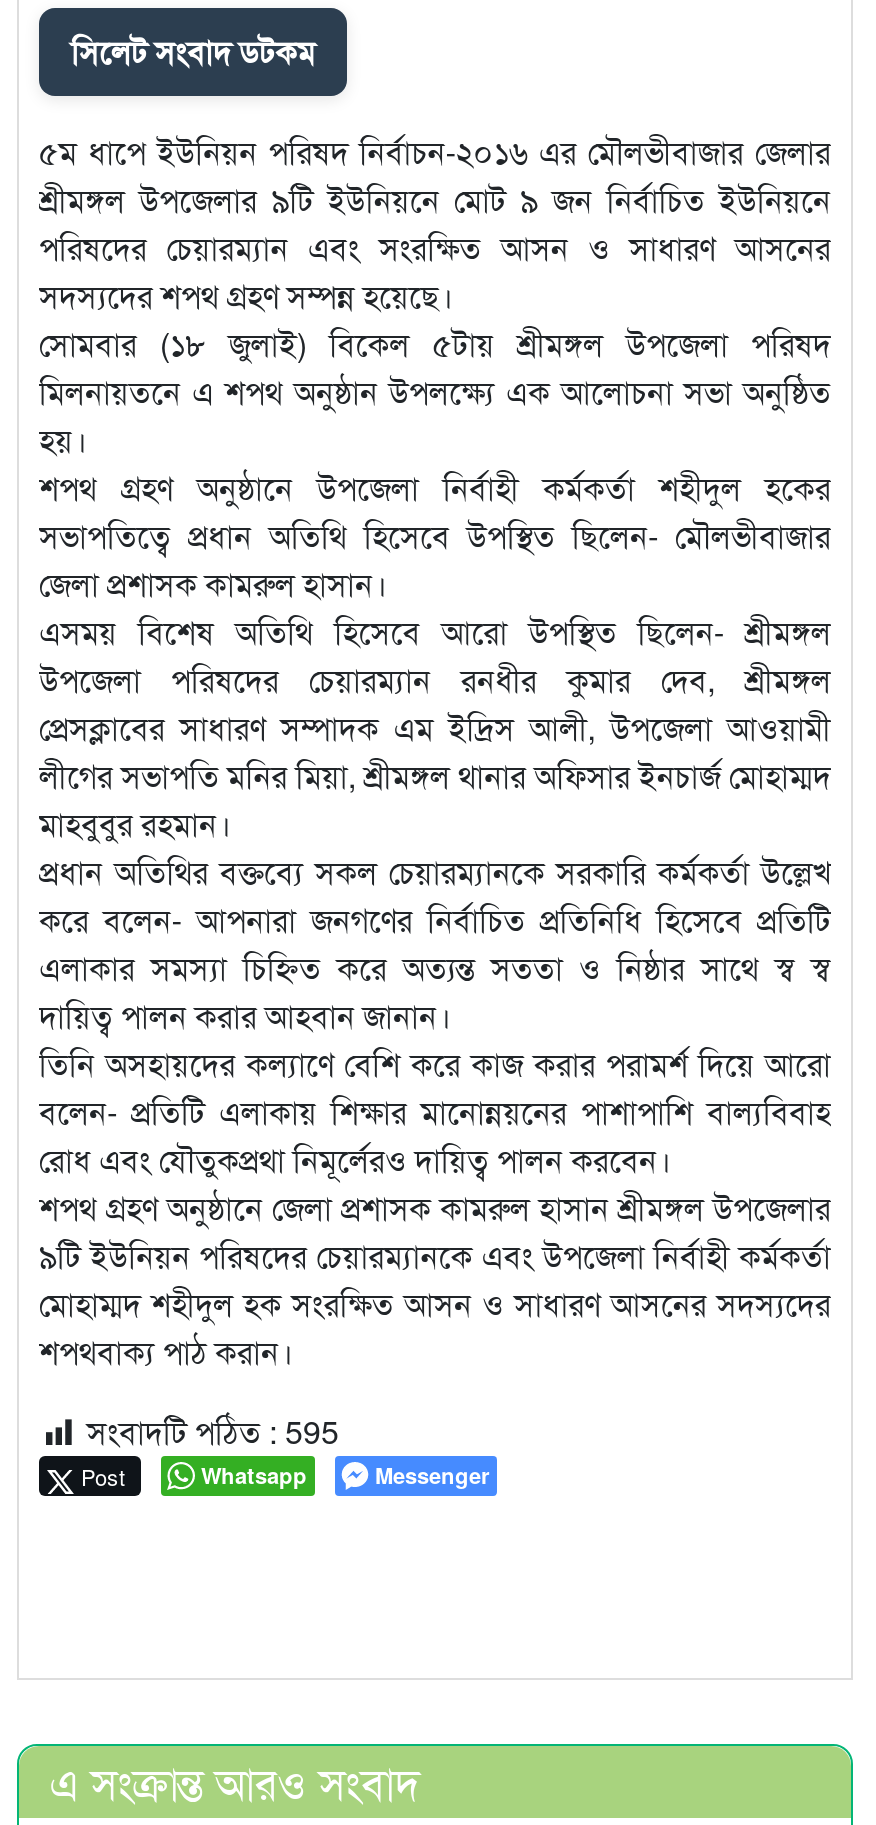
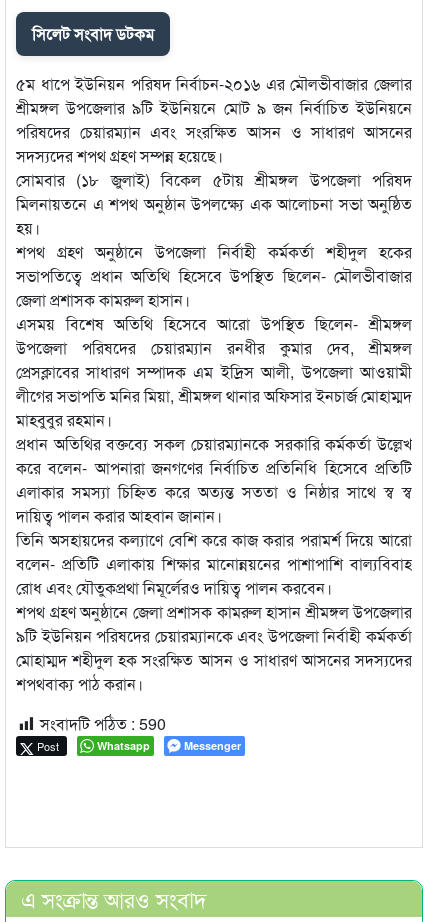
- সংবাদটি পঠিত : 595
+ সংবাদটি পঠিত : 590
